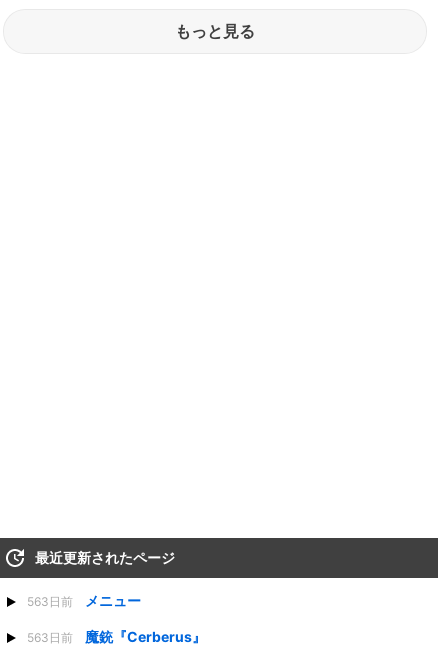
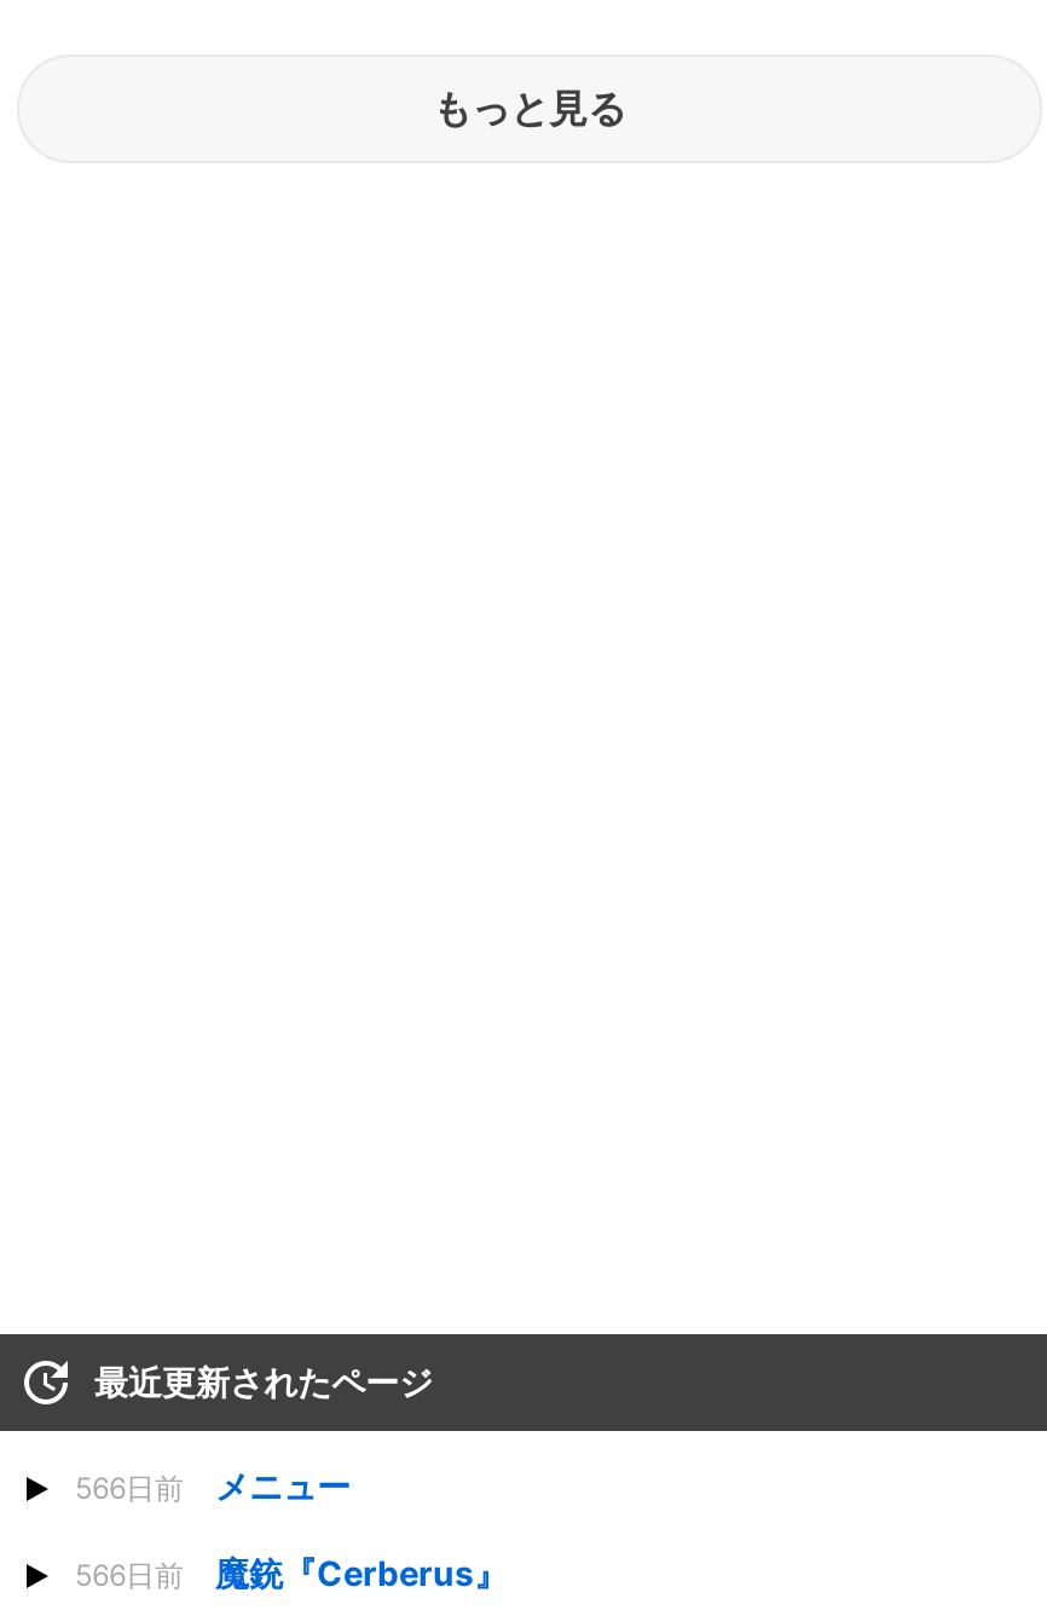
- 563日前 メニュー
+ 566日前 メニュー

- 563日前 魔銃『Cerberus』
+ 566日前 魔銃『Cerberus』
